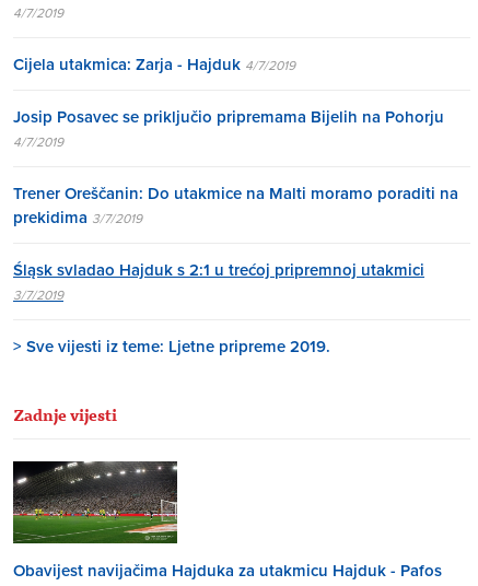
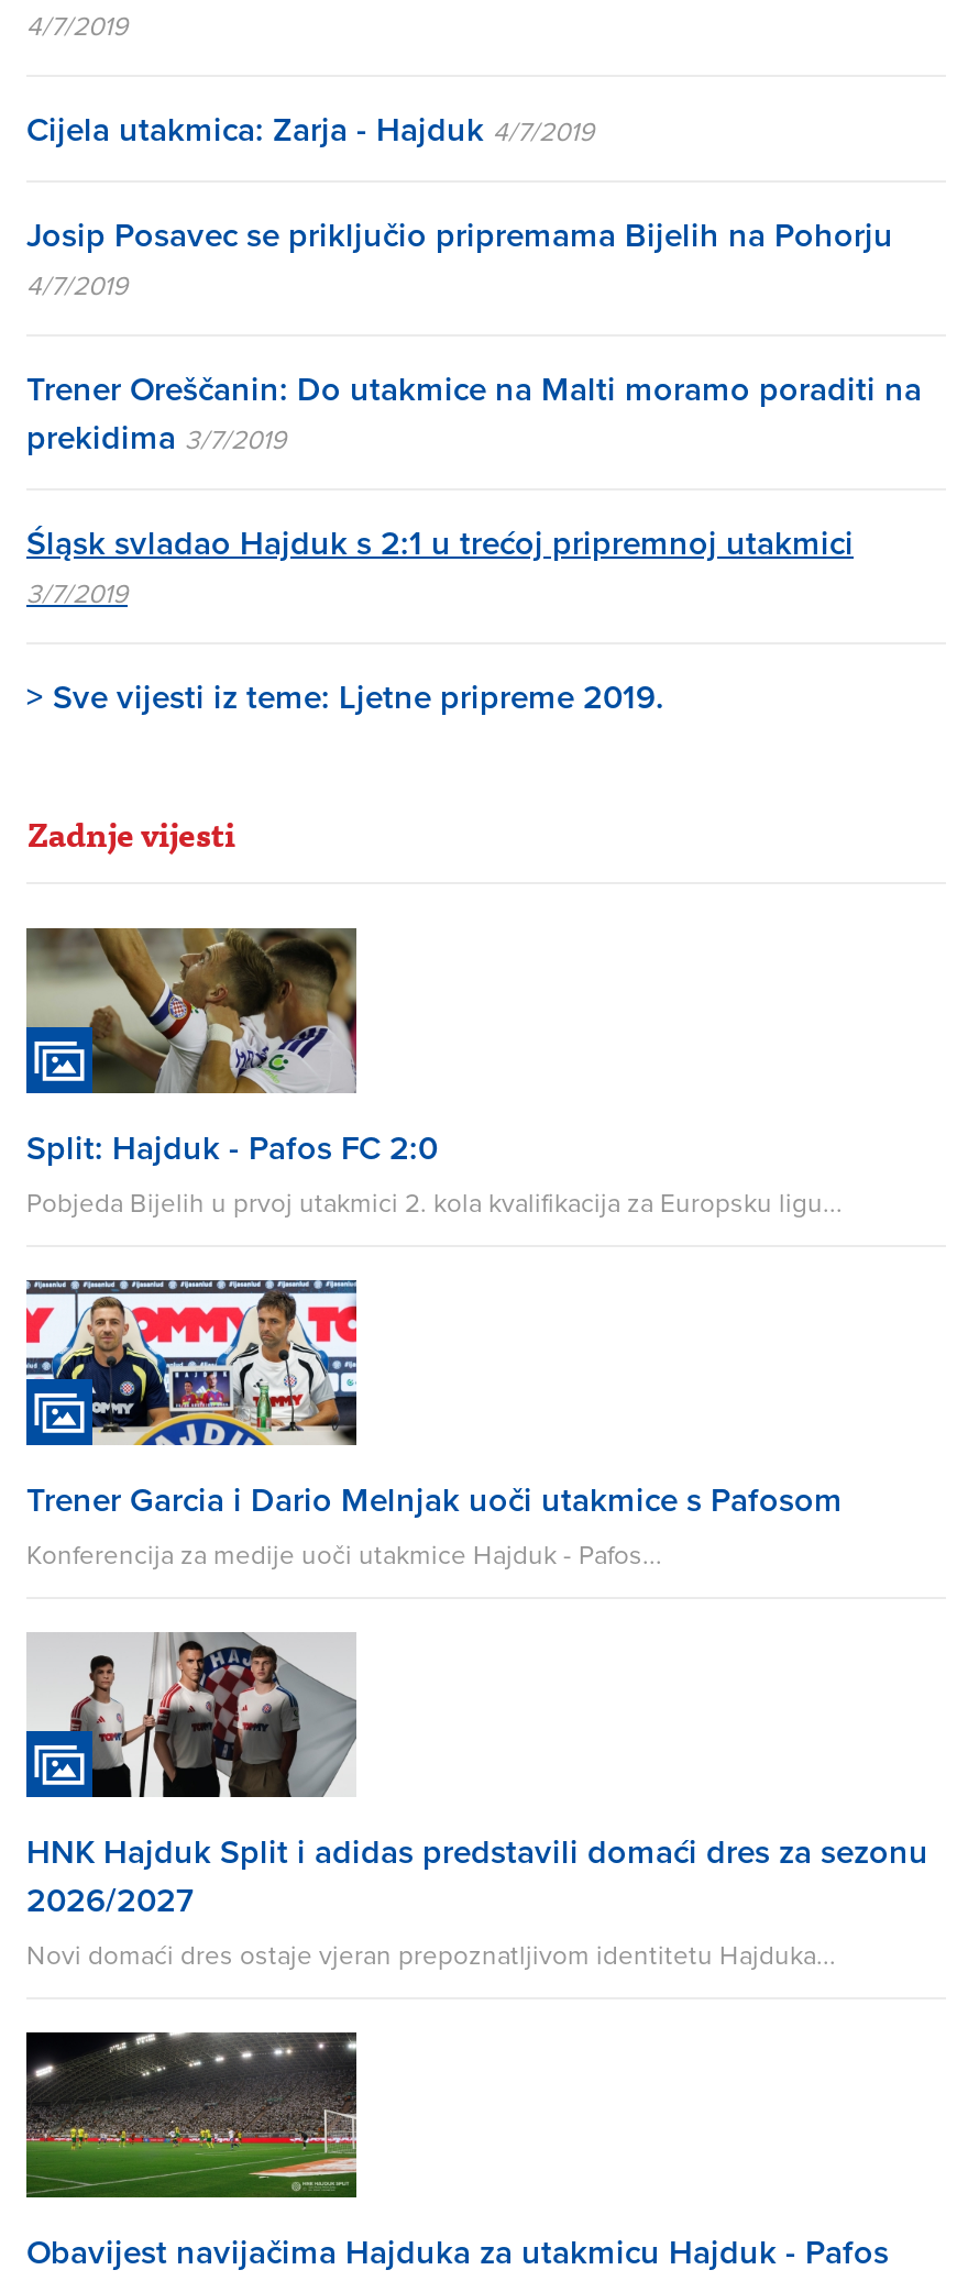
+ [image]
+ Split: Hajduk - Pafos FC 2:0
+ Pobjeda Bijelih u prvoj utakmici 2. kola kvalifikacija za Europsku ligu...

+ [image]
+ Trener Garcia i Dario Melnjak uoči utakmice s Pafosom
+ Konferencija za medije uoči utakmice Hajduk - Pafos...

+ [image]
+ HNK Hajduk Split i adidas predstavili domaći dres za sezonu
+ 2026/2027
+ Novi domaći dres ostaje vjeran prepoznatljivom identitetu Hajduka...
